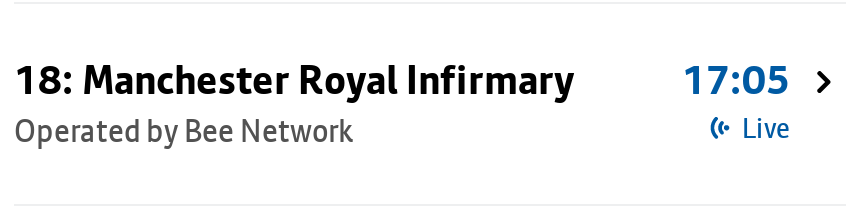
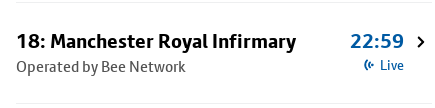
- 17:05
+ 22:59
